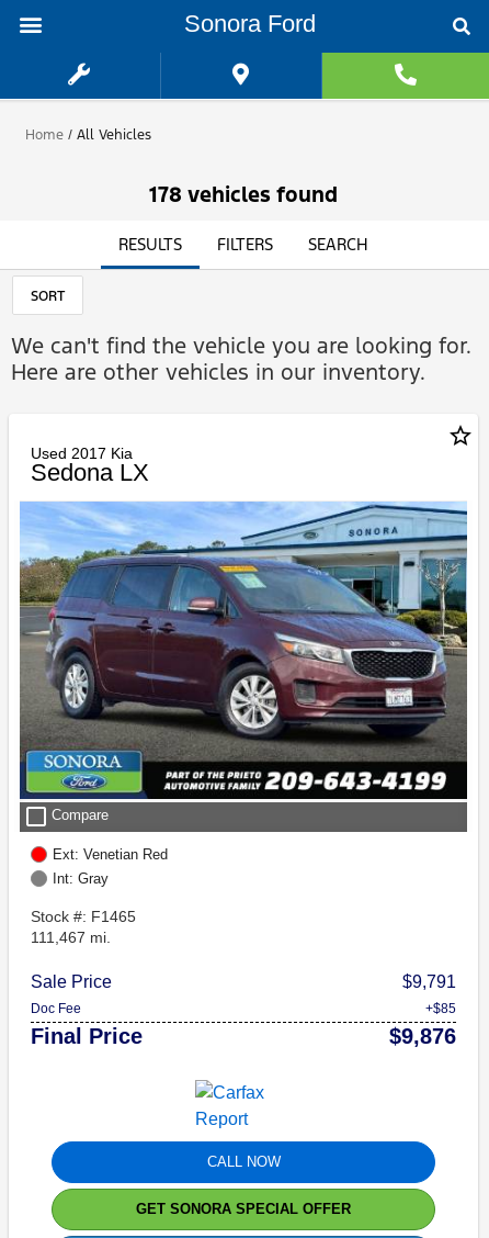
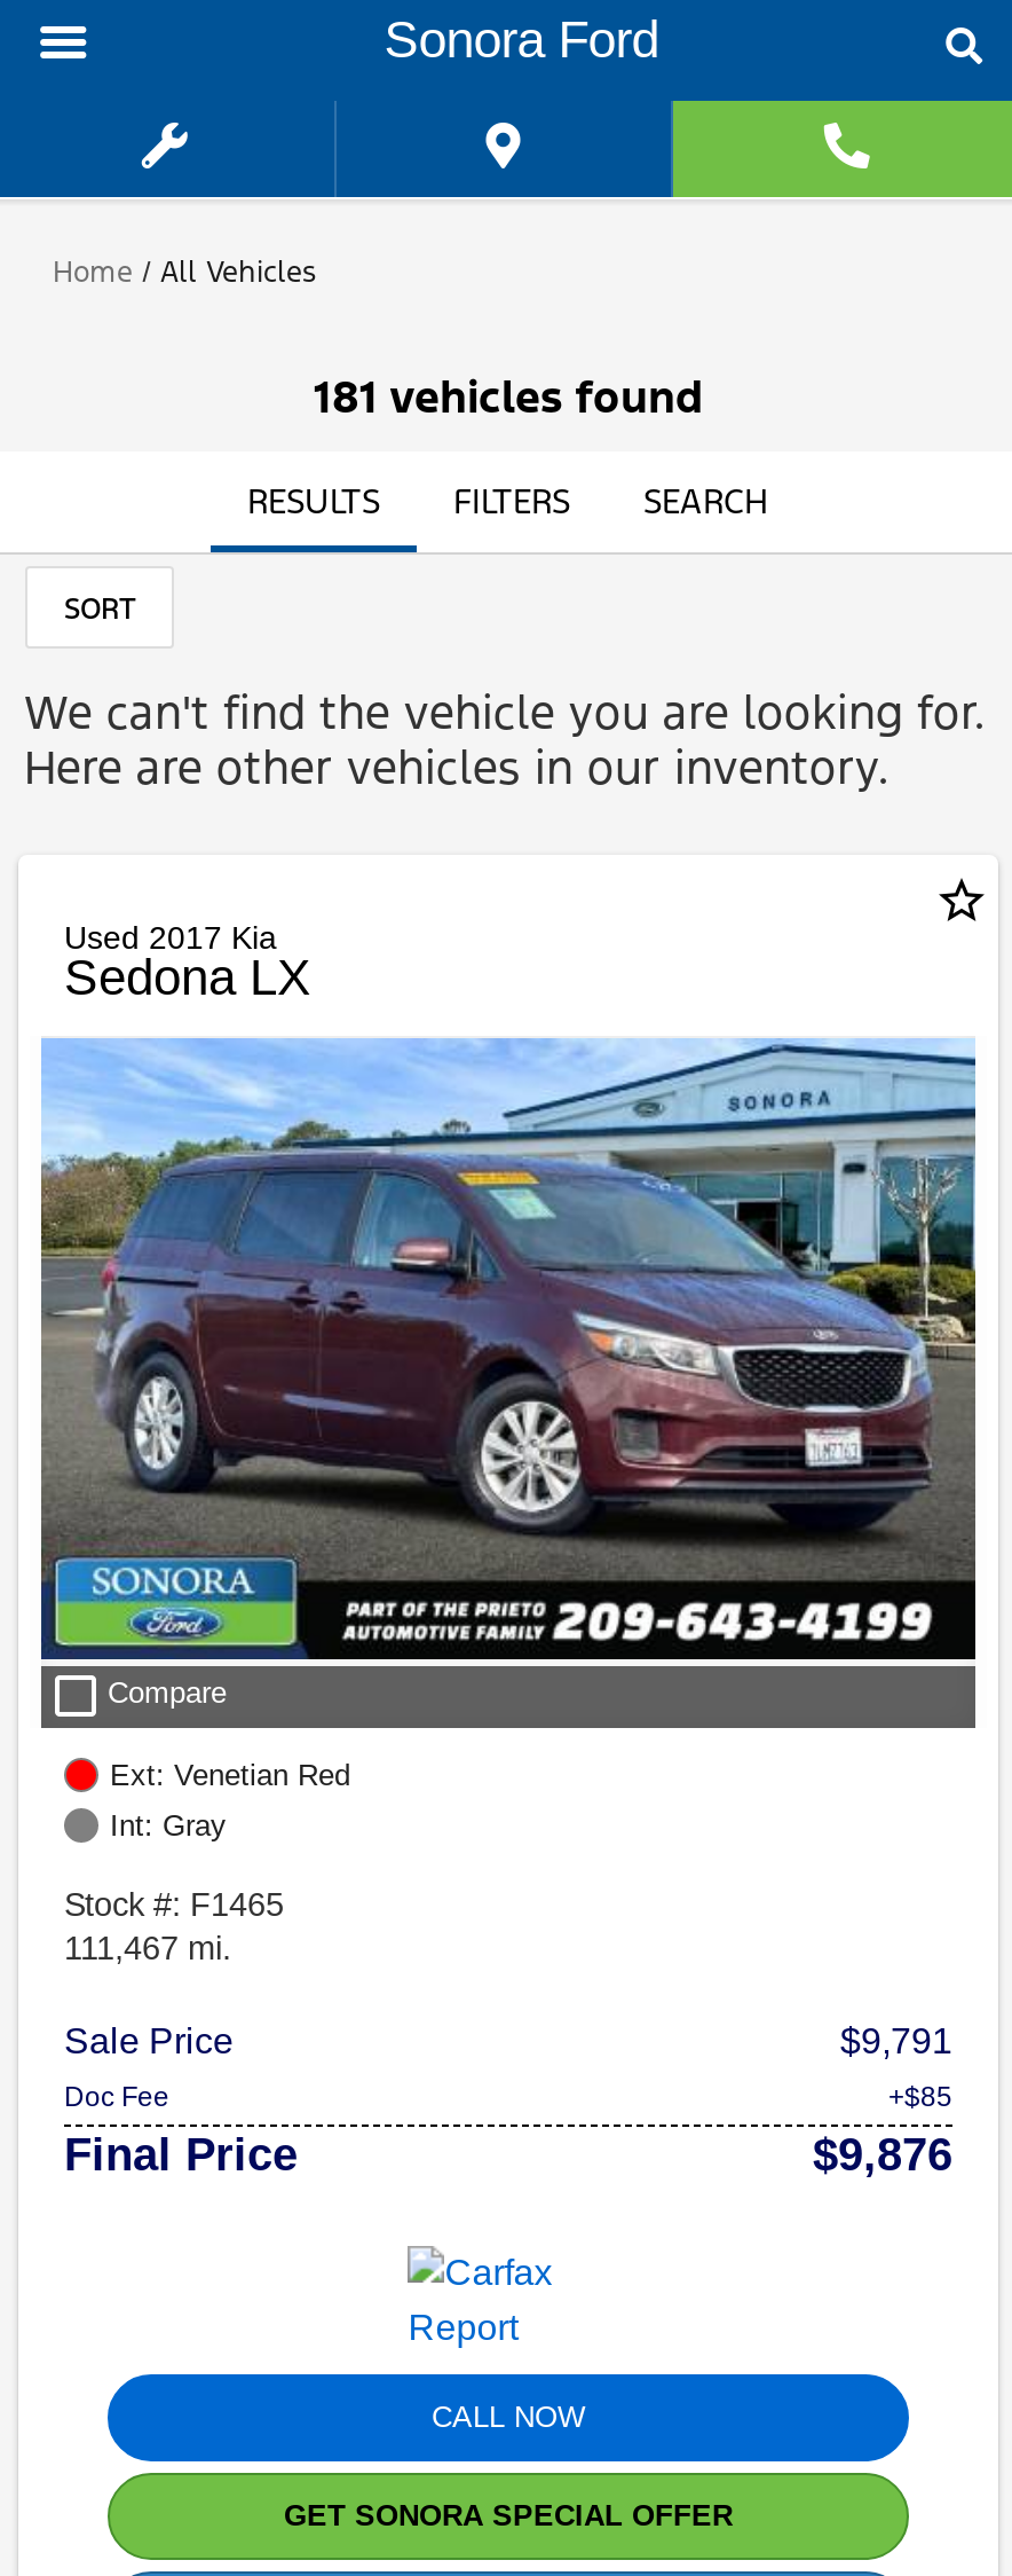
- 178 vehicles found
+ 181 vehicles found
